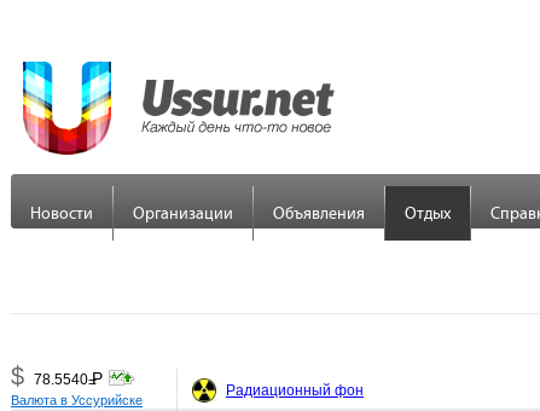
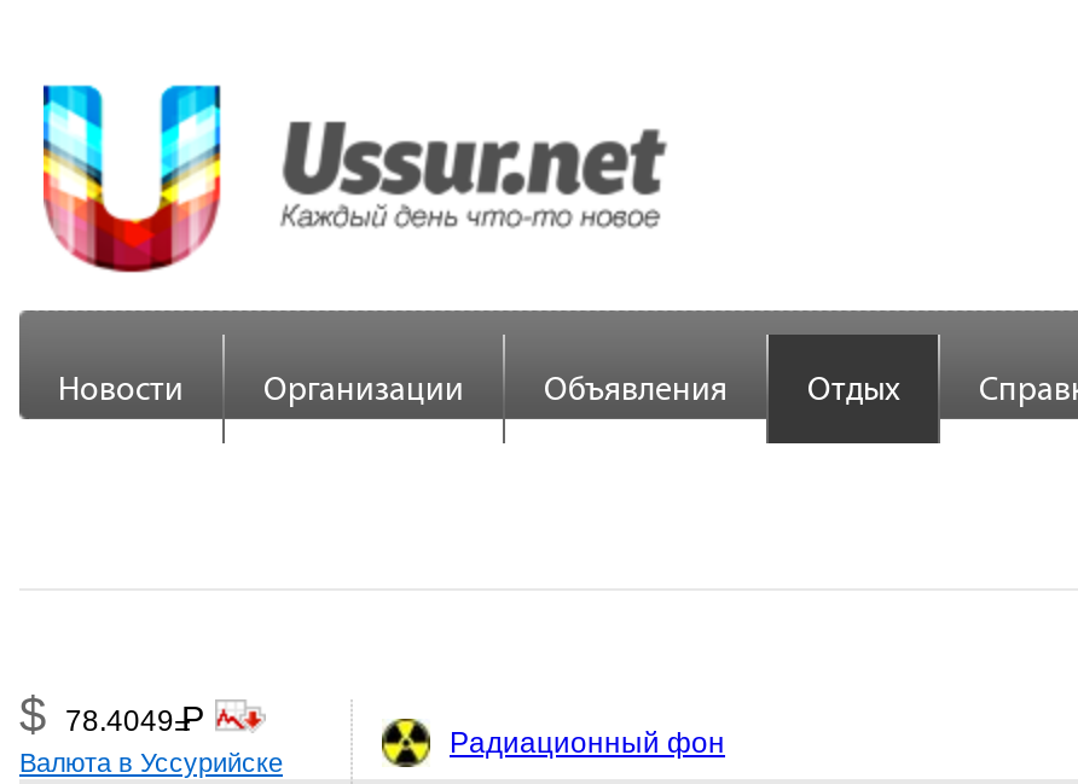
- $ 78.5540= Р
+ $ 78.4049= Р
